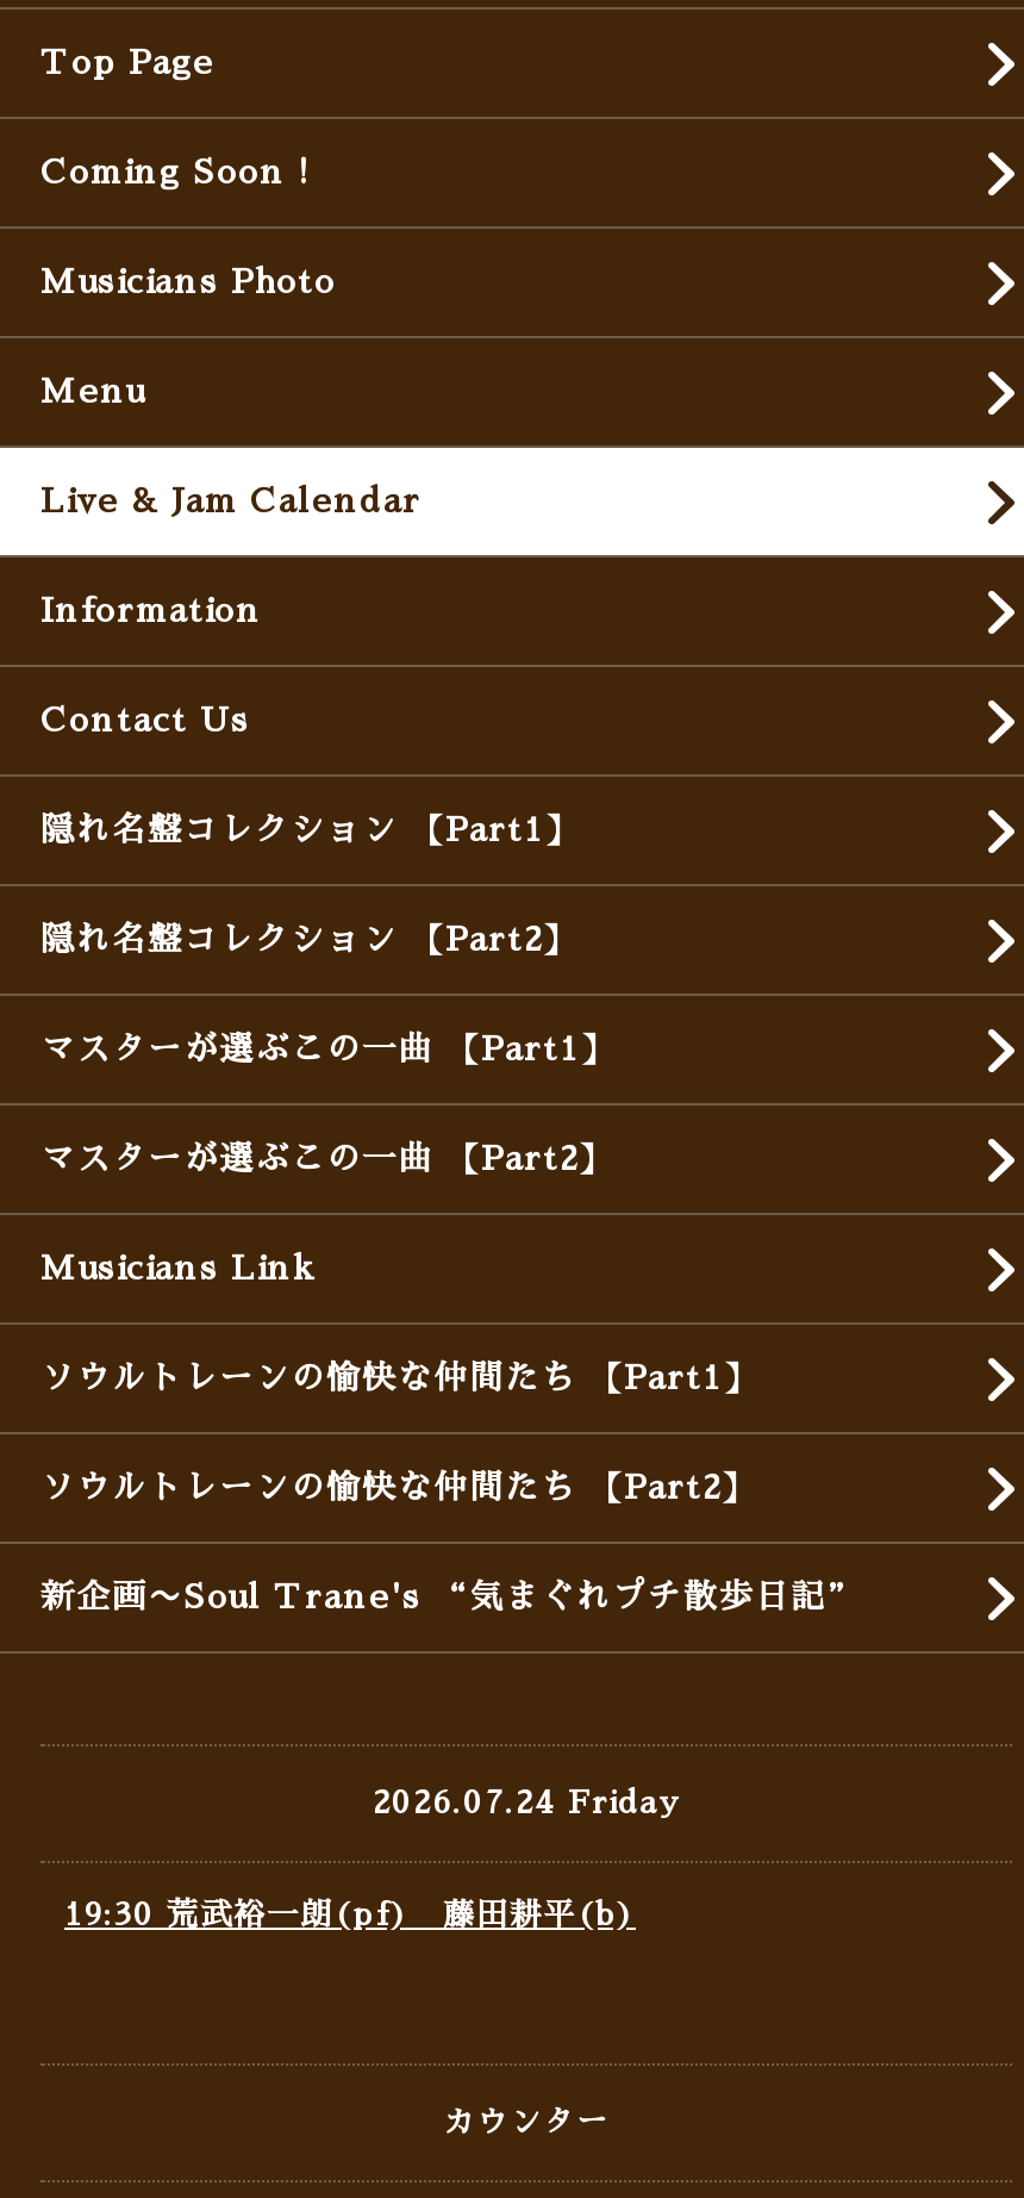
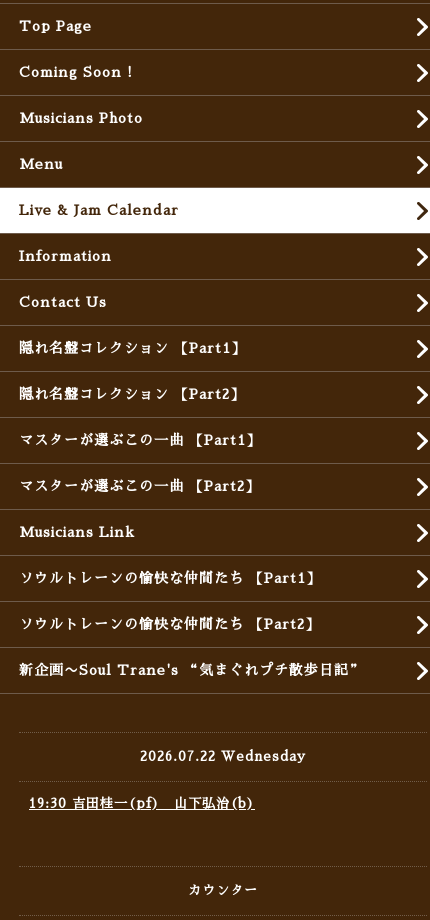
- 2026.07.24 Friday
+ 2026.07.22 Wednesday

- 19:30 荒武裕一朗(pf) 藤田耕平(b)
+ 19:30 吉田桂一(pf) 山下弘治(b)
